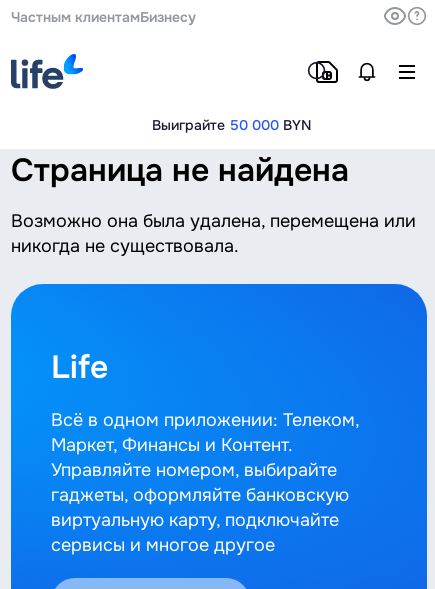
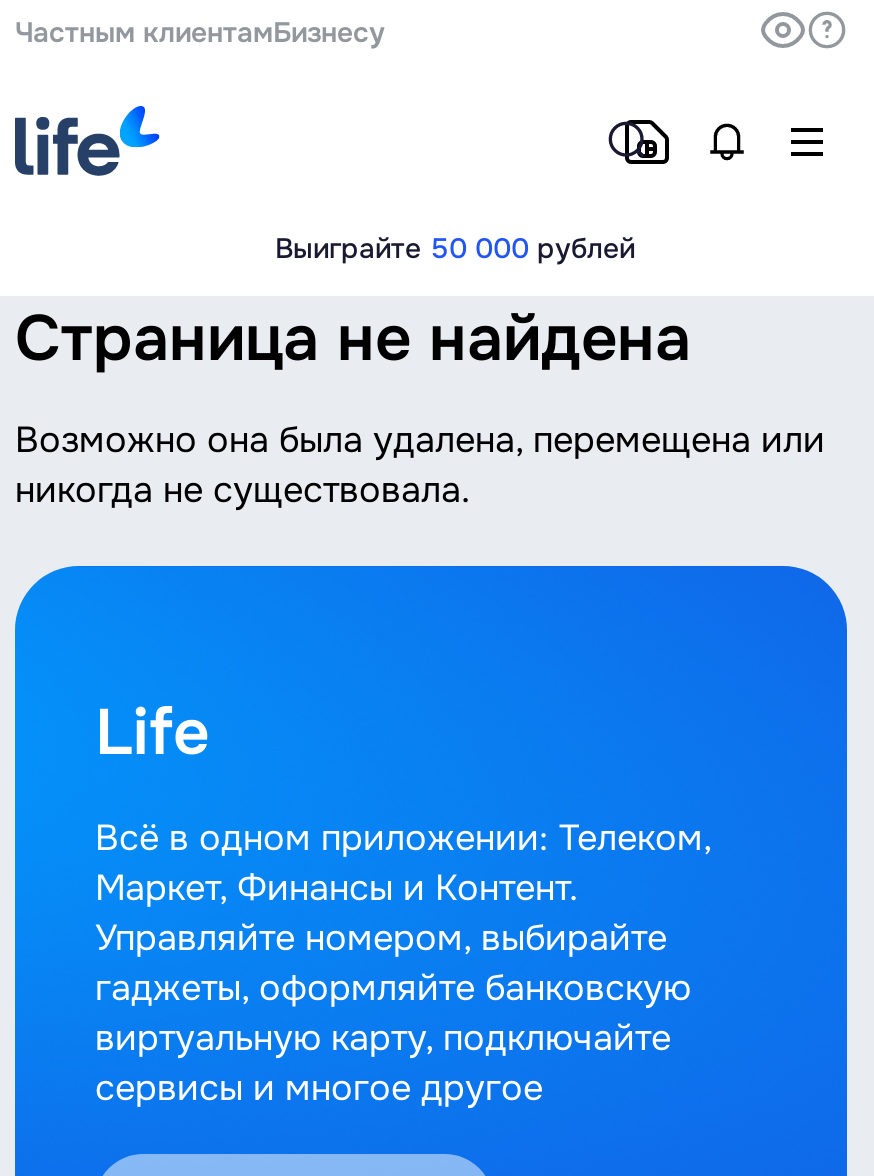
- Выиграйте 50 000 BYN
+ Выиграйте 50 000 рублей
